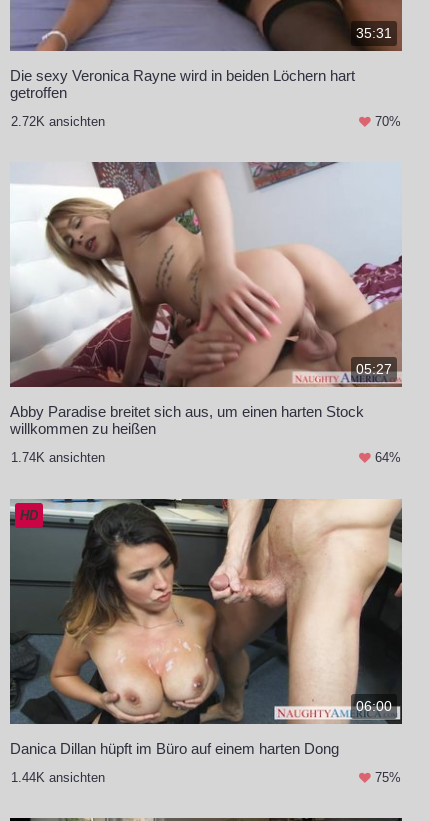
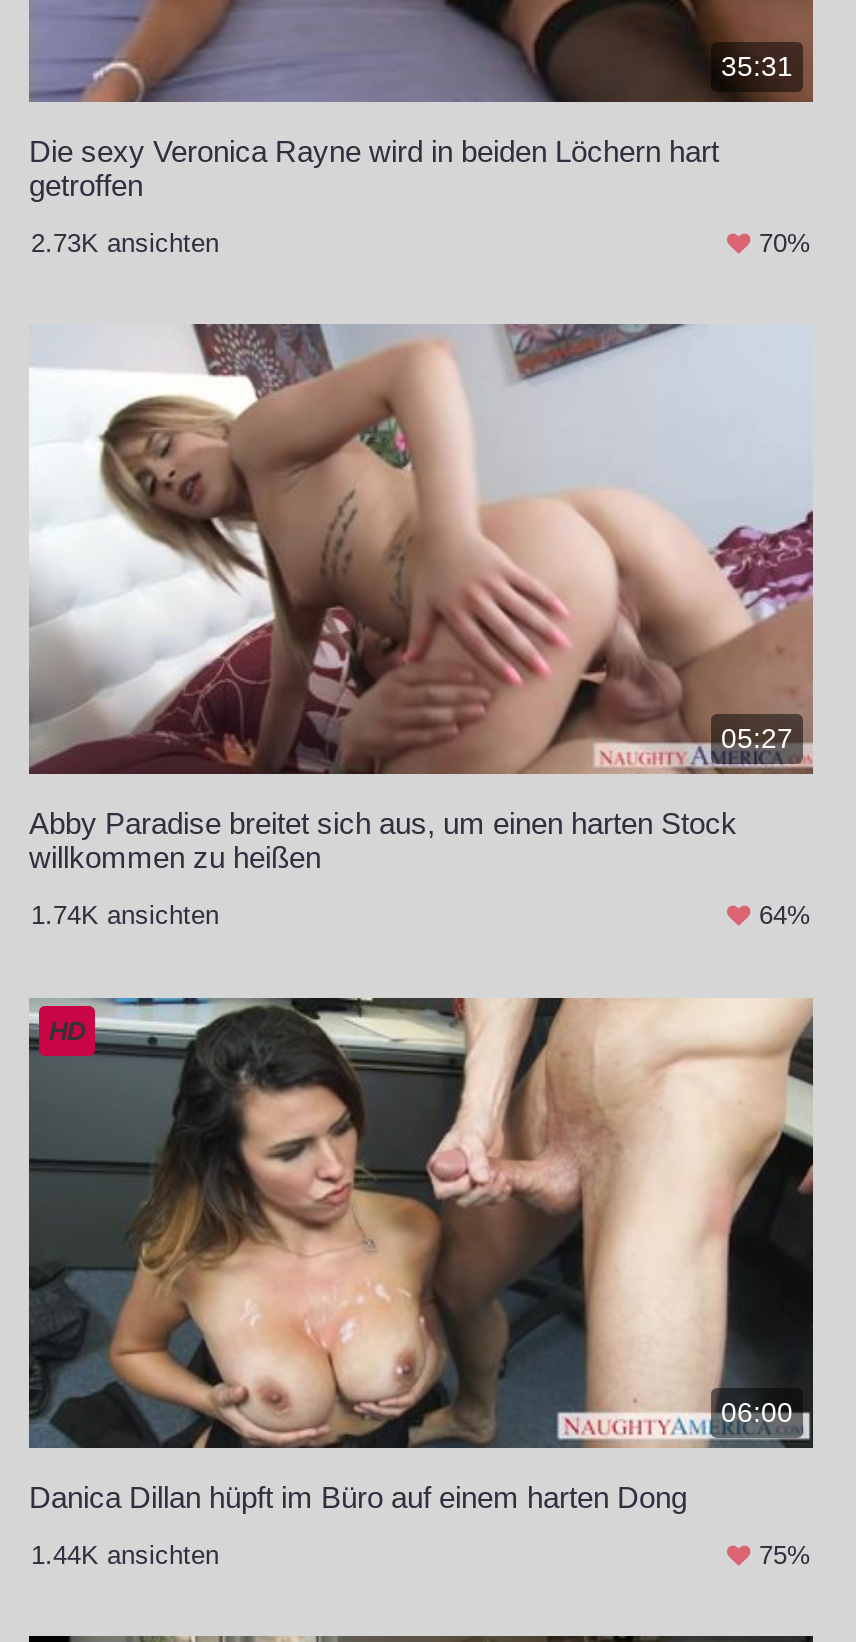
- 2.72K ansichten
+ 2.73K ansichten
